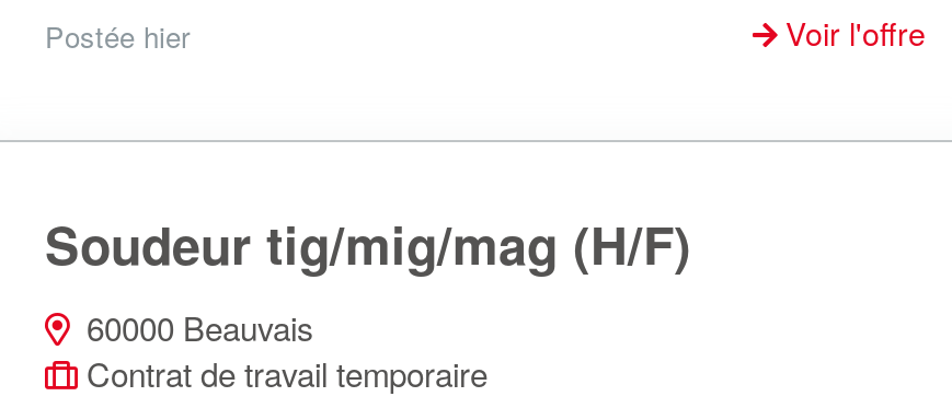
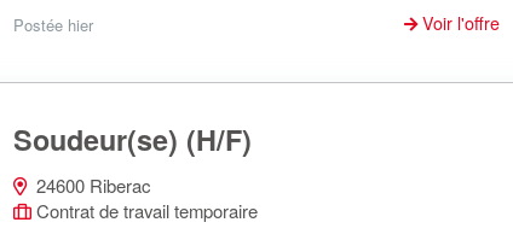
- Soudeur tig/mig/mag (H/F)
- 60000 Beauvais
+ Soudeur(se) (H/F)
+ 24600 Riberac
